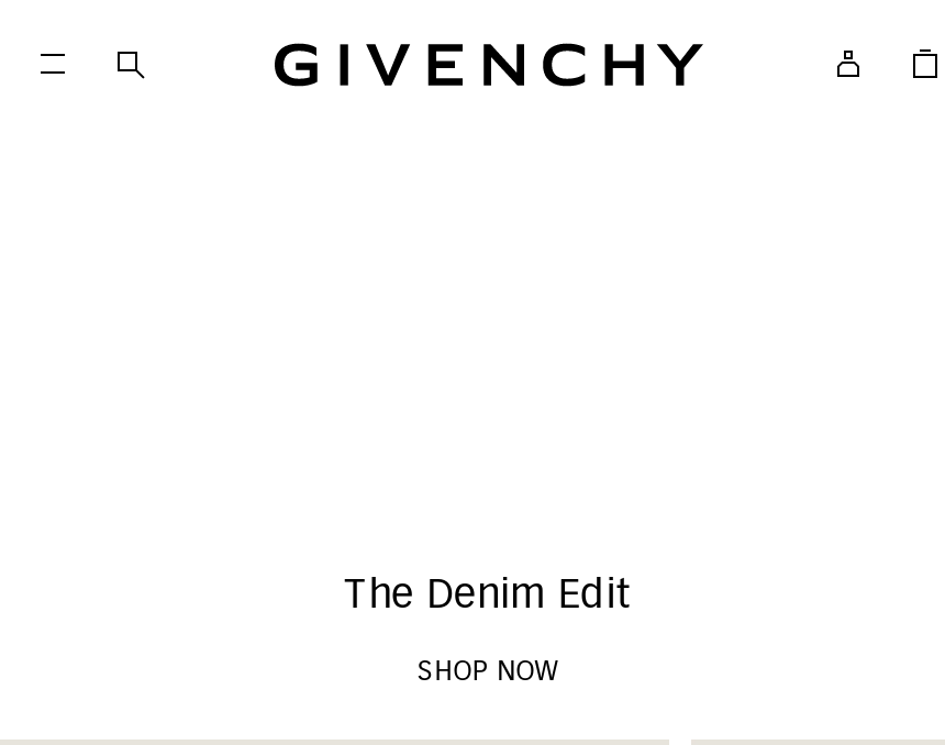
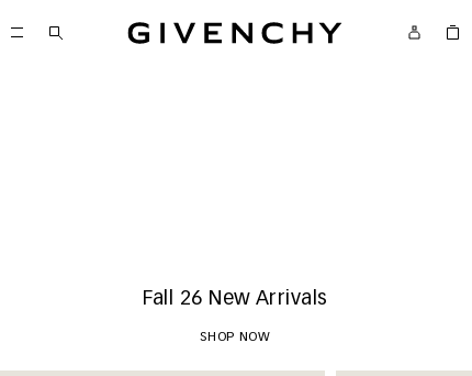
- The Denim Edit
+ Fall 26 New Arrivals
